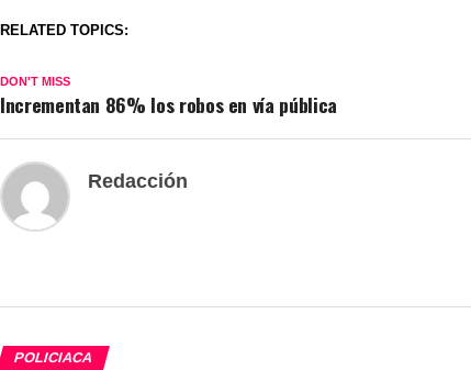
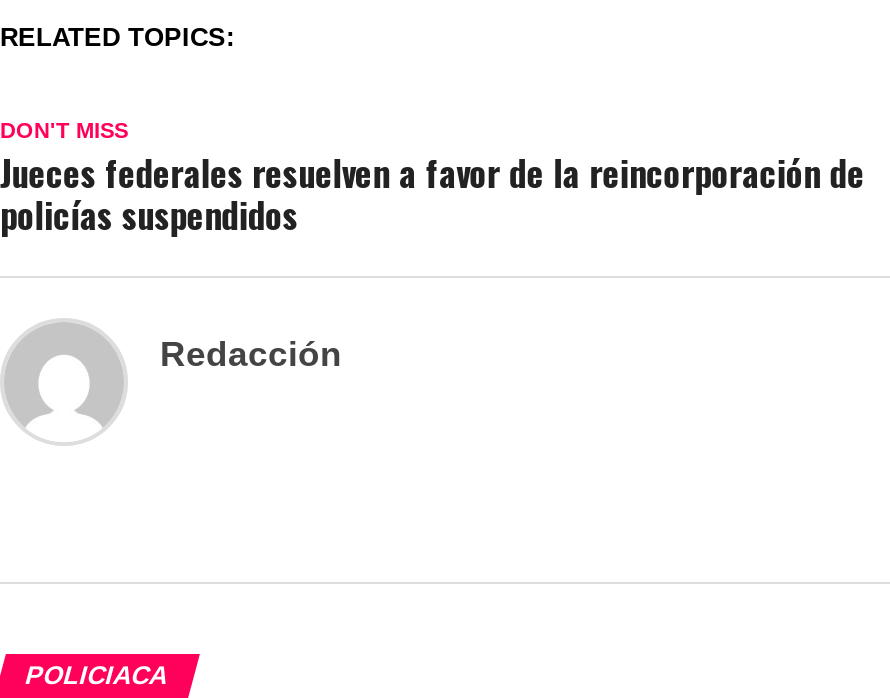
- Incrementan 86% los robos en vía pública
+ Jueces federales resuelven a favor de la reincorporación de
+ policías suspendidos
